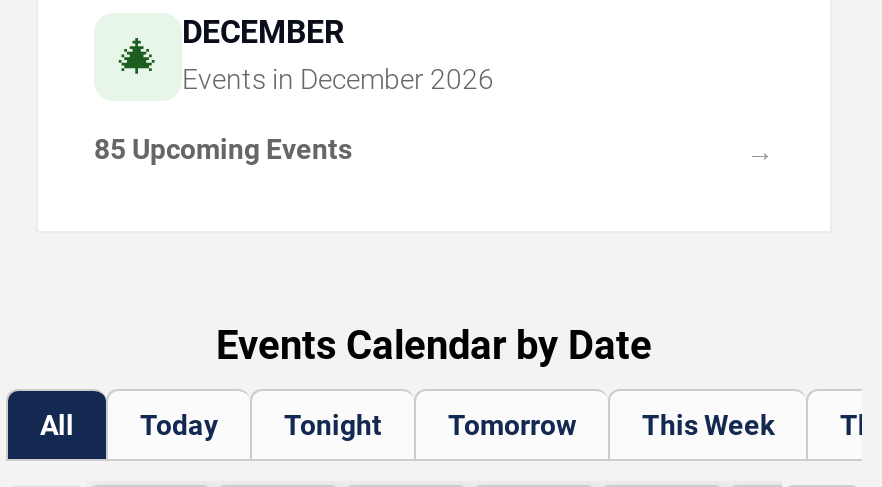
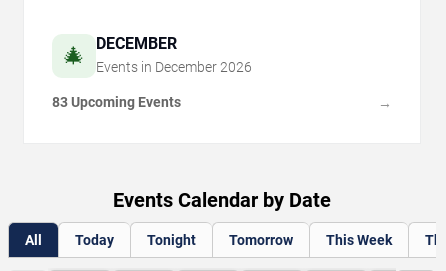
- 85 Upcoming Events
+ 83 Upcoming Events
